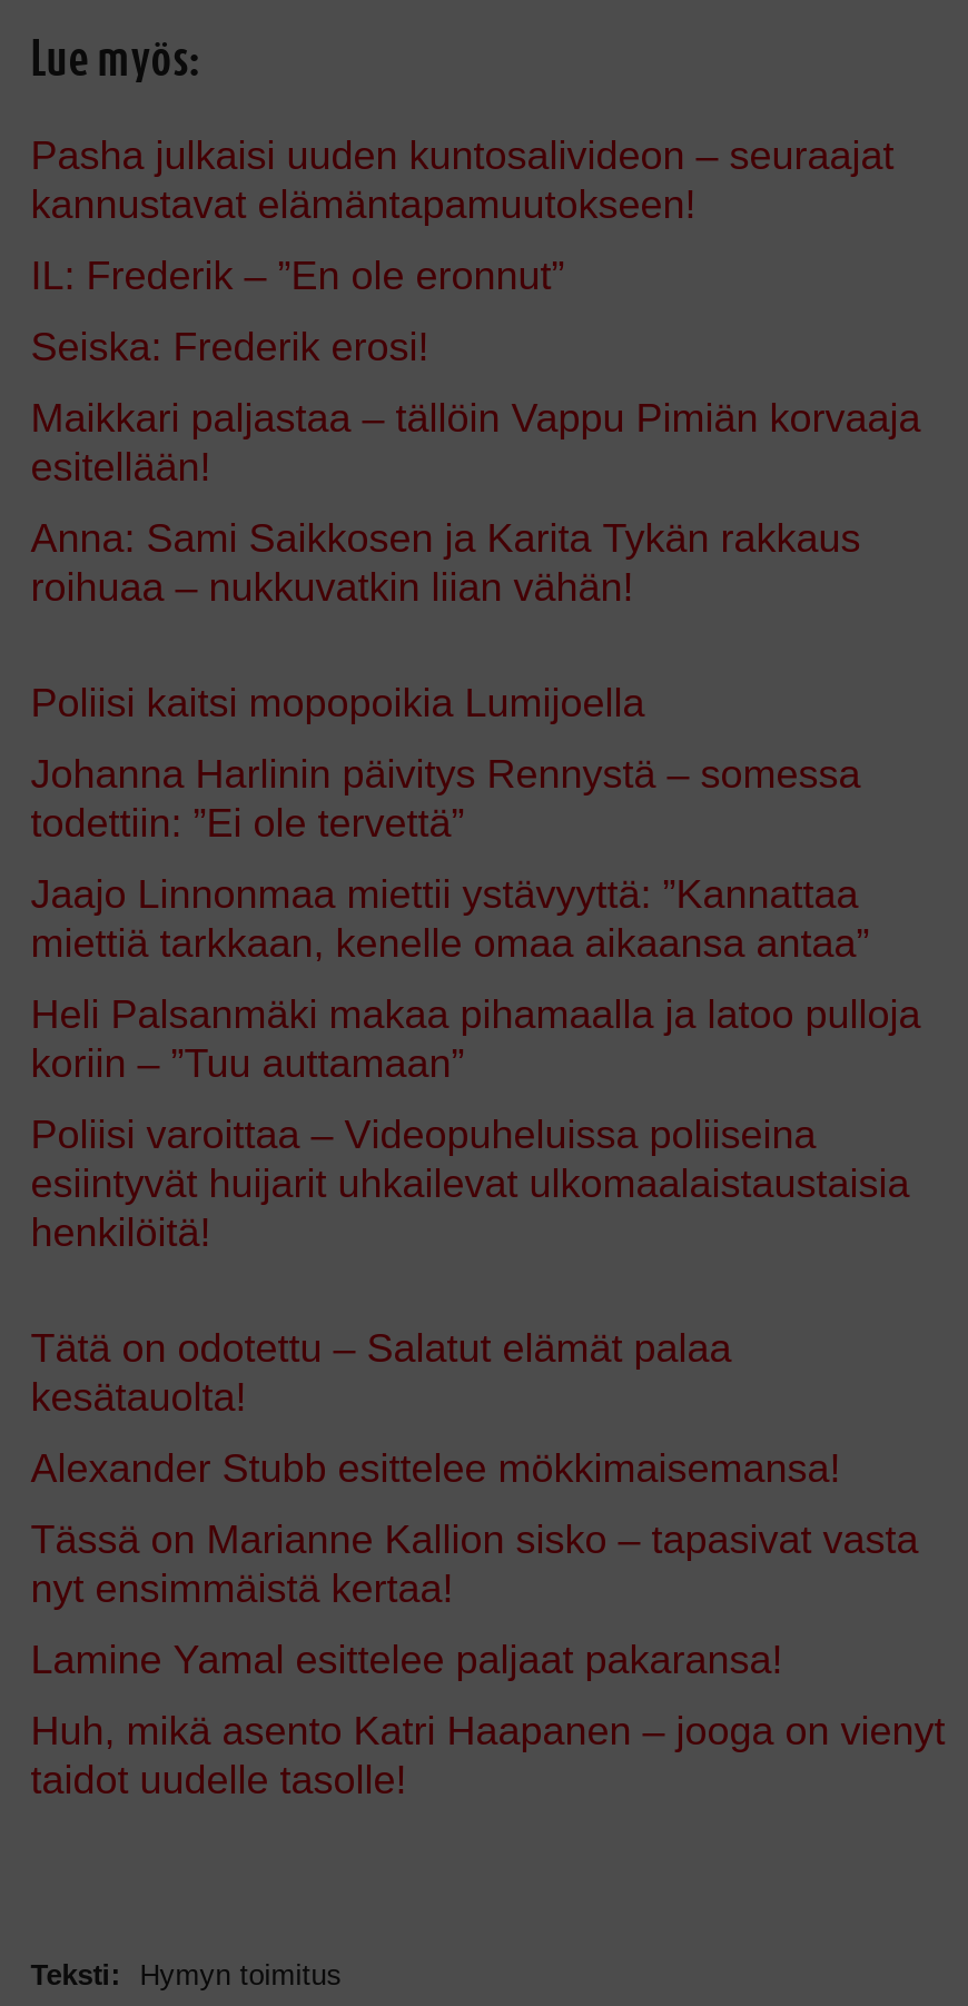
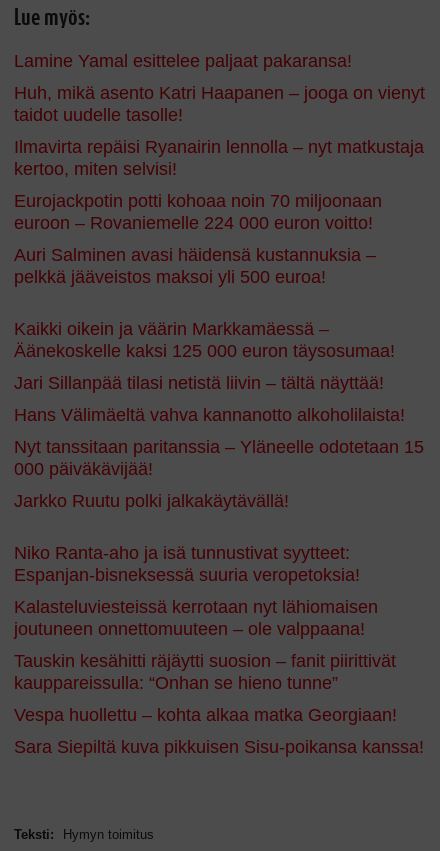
- Pasha julkaisi uuden kuntosalivideon – seuraajat
- kannustavat elämäntapamuutokseen!
- IL: Frederik – ”En ole eronnut”
- Seiska: Frederik erosi!
- Maikkari paljastaa – tällöin Vappu Pimiän korvaaja
- esitellään!
- Anna: Sami Saikkosen ja Karita Tykän rakkaus
- roihuaa – nukkuvatkin liian vähän!
- Poliisi kaitsi mopopoikia Lumijoella
- Johanna Harlinin päivitys Rennystä – somessa
- todettiin: ”Ei ole tervettä”
- Jaajo Linnonmaa miettii ystävyyttä: ”Kannattaa
- miettiä tarkkaan, kenelle omaa aikaansa antaa”
- Heli Palsanmäki makaa pihamaalla ja latoo pulloja
- koriin – ”Tuu auttamaan”
- Poliisi varoittaa – Videopuheluissa poliiseina
- esiintyvät huijarit uhkailevat ulkomaalaistaustaisia
- henkilöitä!
- Tätä on odotettu – Salatut elämät palaa
- kesätauolta!
- Alexander Stubb esittelee mökkimaisemansa!
- Tässä on Marianne Kallion sisko – tapasivat vasta
- nyt ensimmäistä kertaa!

moved up: Lamine Yamal esittelee paljaat pakaransa! | Huh, mikä asento Katri Haapanen – jooga on vienyt | taidot uudelle tasolle!

+ Ilmavirta repäisi Ryanairin lennolla – nyt matkustaja
+ kertoo, miten selvisi!
+ Eurojackpotin potti kohoaa noin 70 miljoonaan
+ euroon – Rovaniemelle 224 000 euron voitto!
+ Auri Salminen avasi häidensä kustannuksia –
+ pelkkä jääveistos maksoi yli 500 euroa!
+ Kaikki oikein ja väärin Markkamäessä –
+ Äänekoskelle kaksi 125 000 euron täysosumaa!
+ Jari Sillanpää tilasi netistä liivin – tältä näyttää!
+ Hans Välimäeltä vahva kannanotto alkoholilaista!
+ Nyt tanssitaan paritanssia – Yläneelle odotetaan 15
+ 000 päiväkävijää!
+ Jarkko Ruutu polki jalkakäytävällä!
+ Niko Ranta-aho ja isä tunnustivat syytteet:
+ Espanjan-bisneksessä suuria veropetoksia!
+ Kalasteluviesteissä kerrotaan nyt lähiomaisen
+ joutuneen onnettomuuteen – ole valppaana!
+ Tauskin kesähitti räjäytti suosion – fanit piirittivät
+ kauppareissulla: “Onhan se hieno tunne”
+ Vespa huollettu – kohta alkaa matka Georgiaan!
+ Sara Siepiltä kuva pikkuisen Sisu-poikansa kanssa!
